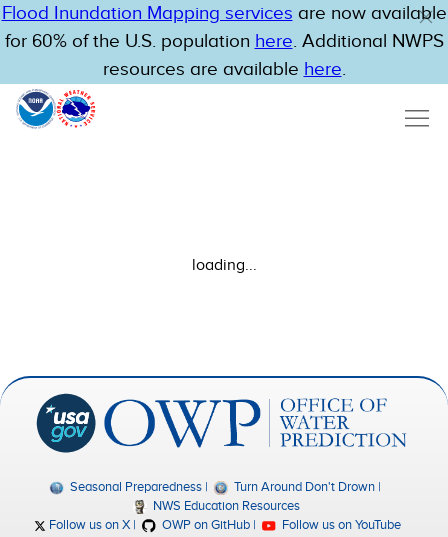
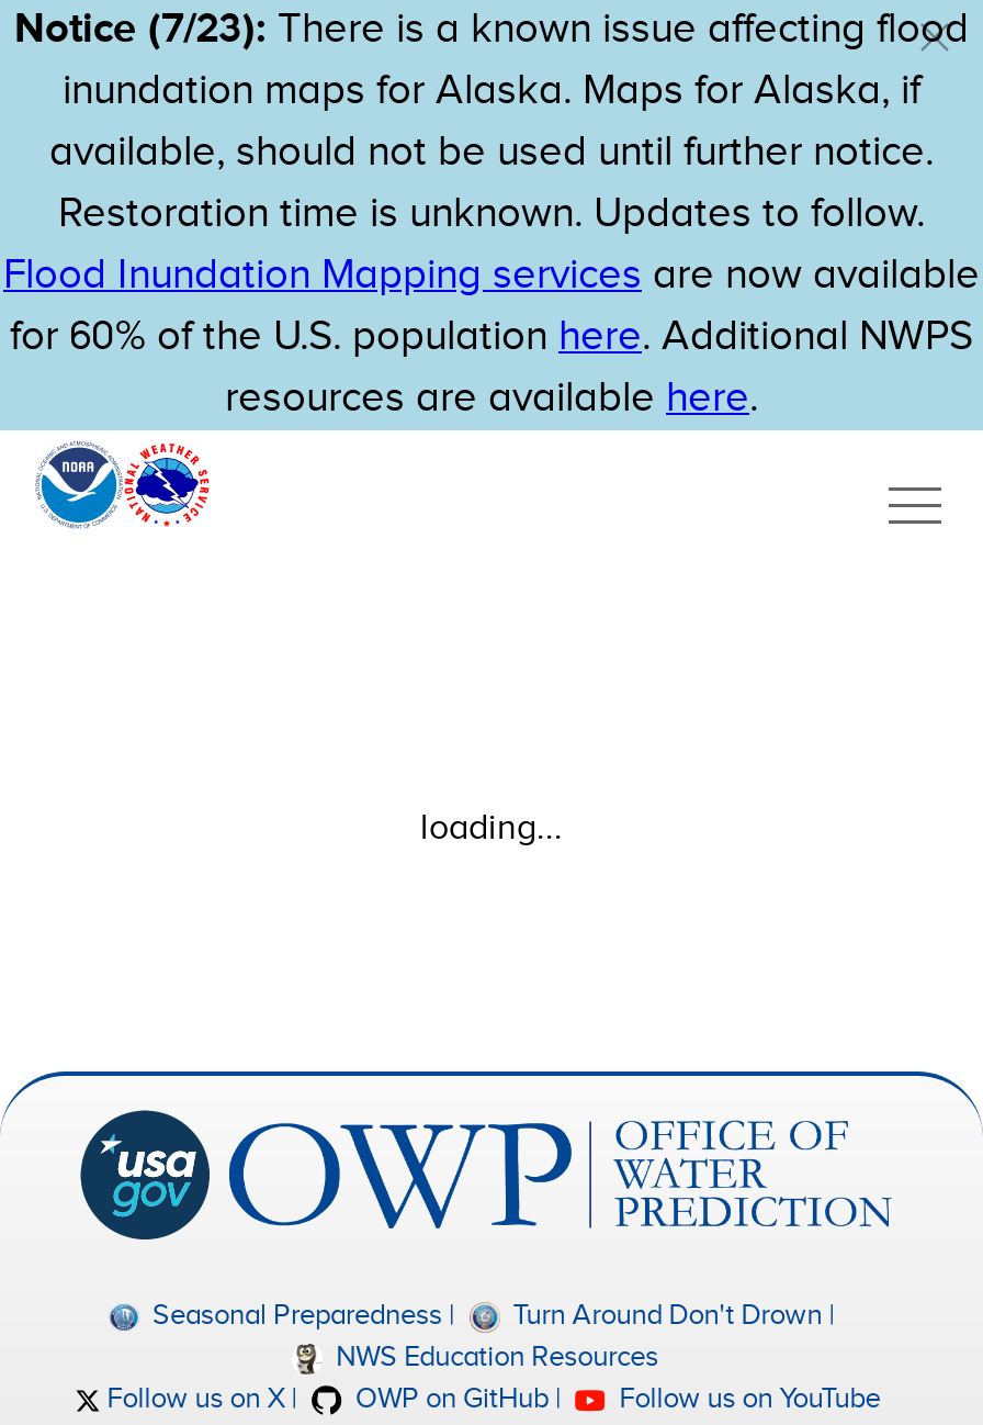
+ Notice (7/23): There is a known issue affecting flood
+ inundation maps for Alaska. Maps for Alaska, if
+ available, should not be used until further notice.
+ Restoration time is unknown. Updates to follow.
